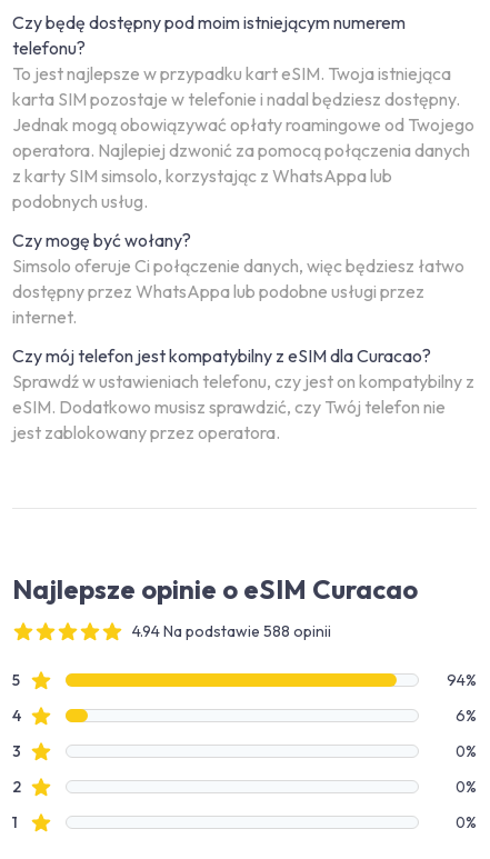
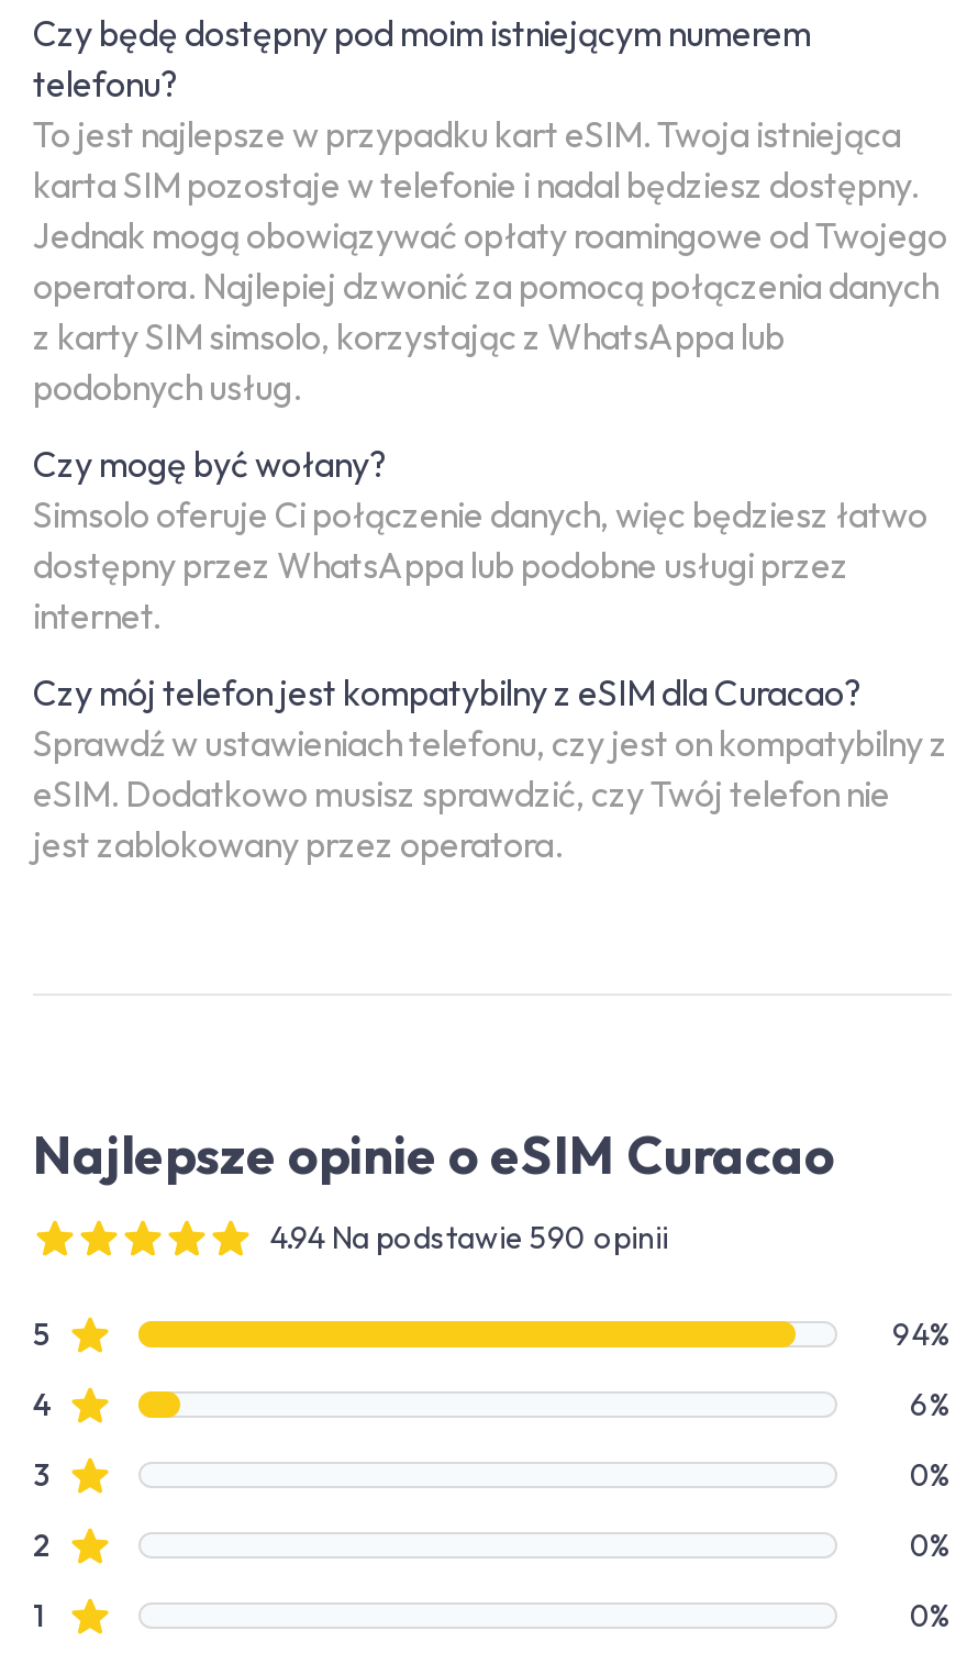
- 4.94 Na podstawie 588 opinii
+ 4.94 Na podstawie 590 opinii
